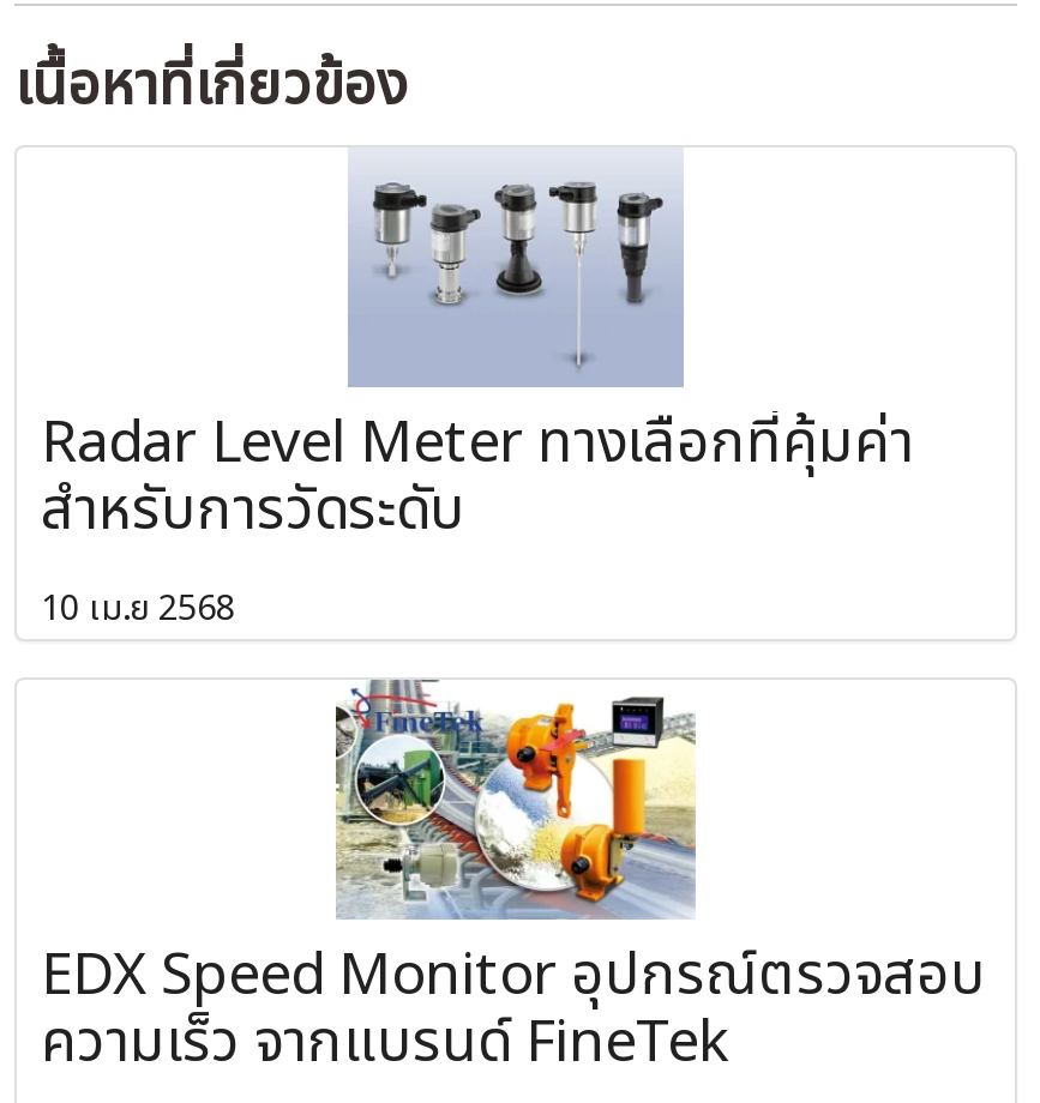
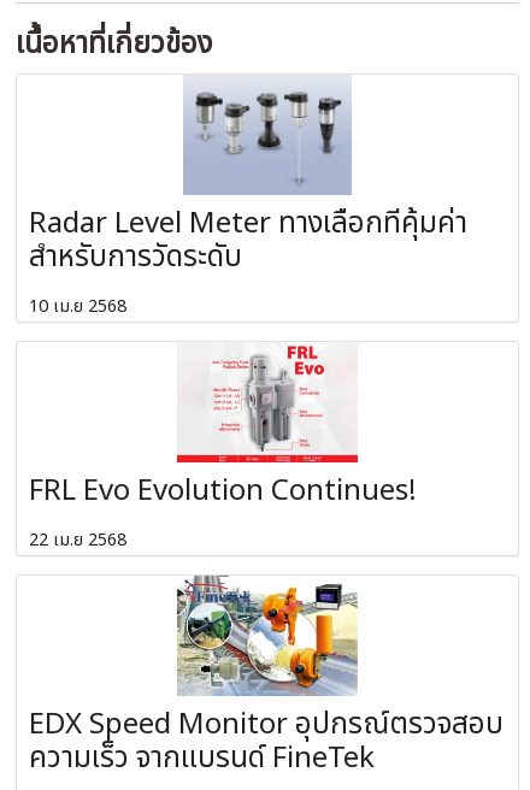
+ [image]
+ FRL Evo Evolution Continues!
+ 22 เม.ย 2568
